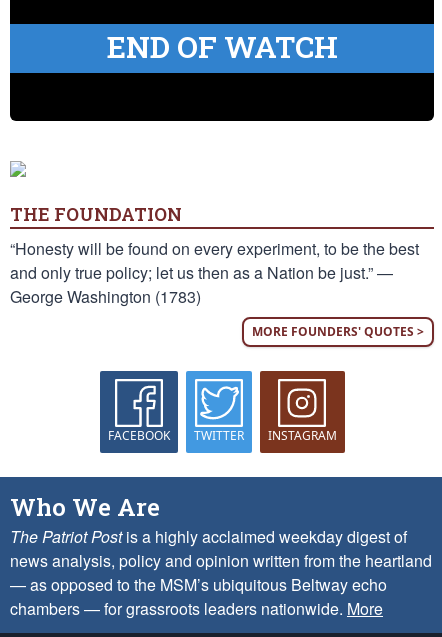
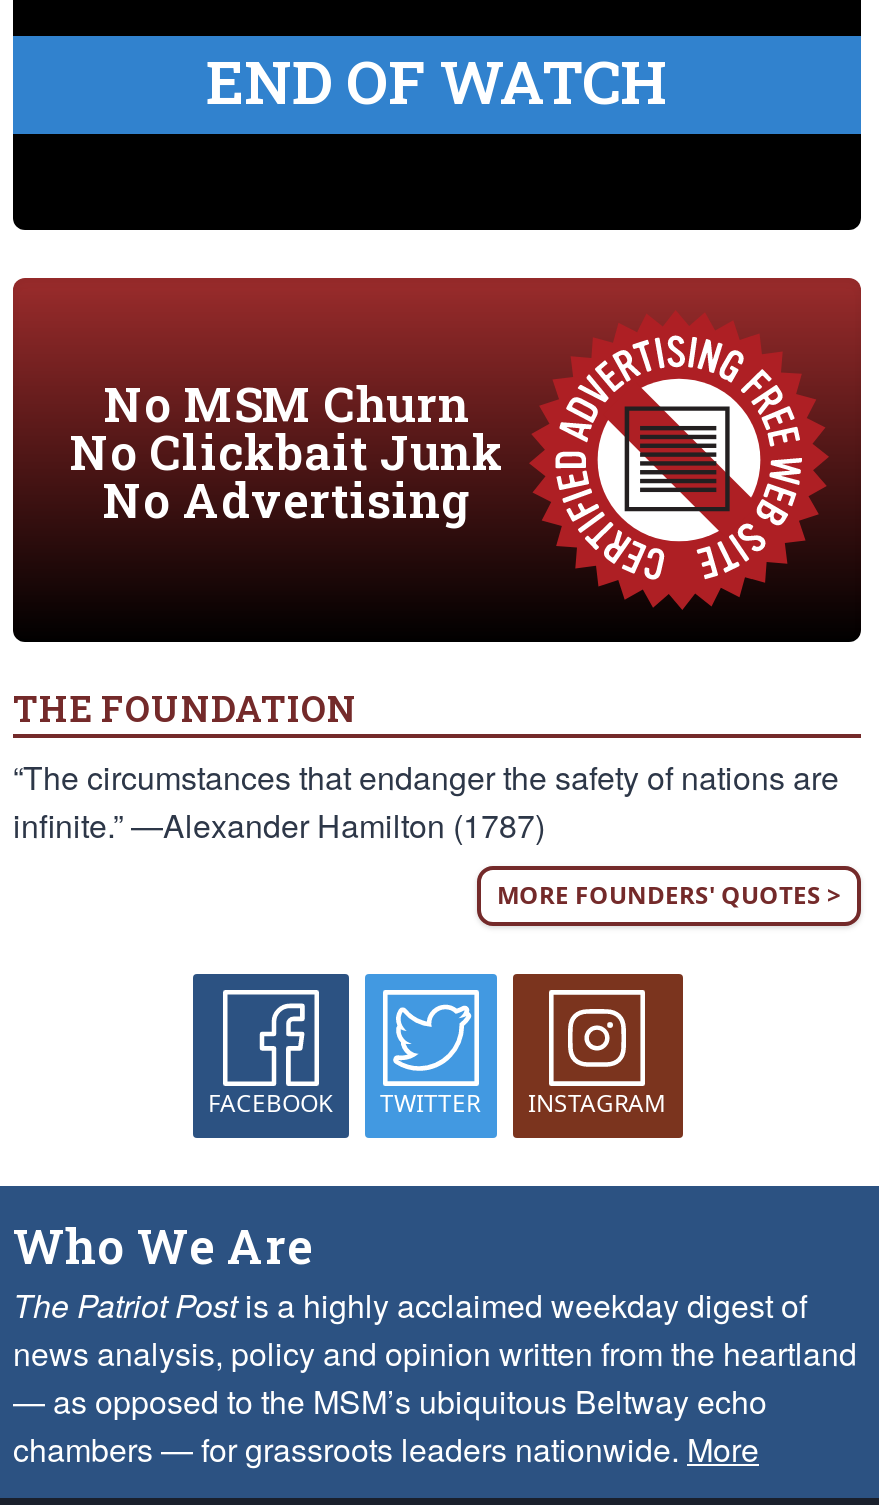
+ [image]
+ No MSM Churn
+ No Clickbait Junk
+ No Advertising

moved down: THE FOUNDATION

- “Honesty will be found on every experiment, to be the best
- and only true policy; let us then as a Nation be just.” —
- George Washington (1783)
+ “The circumstances that endanger the safety of nations are
+ infinite.” —Alexander Hamilton (1787)
